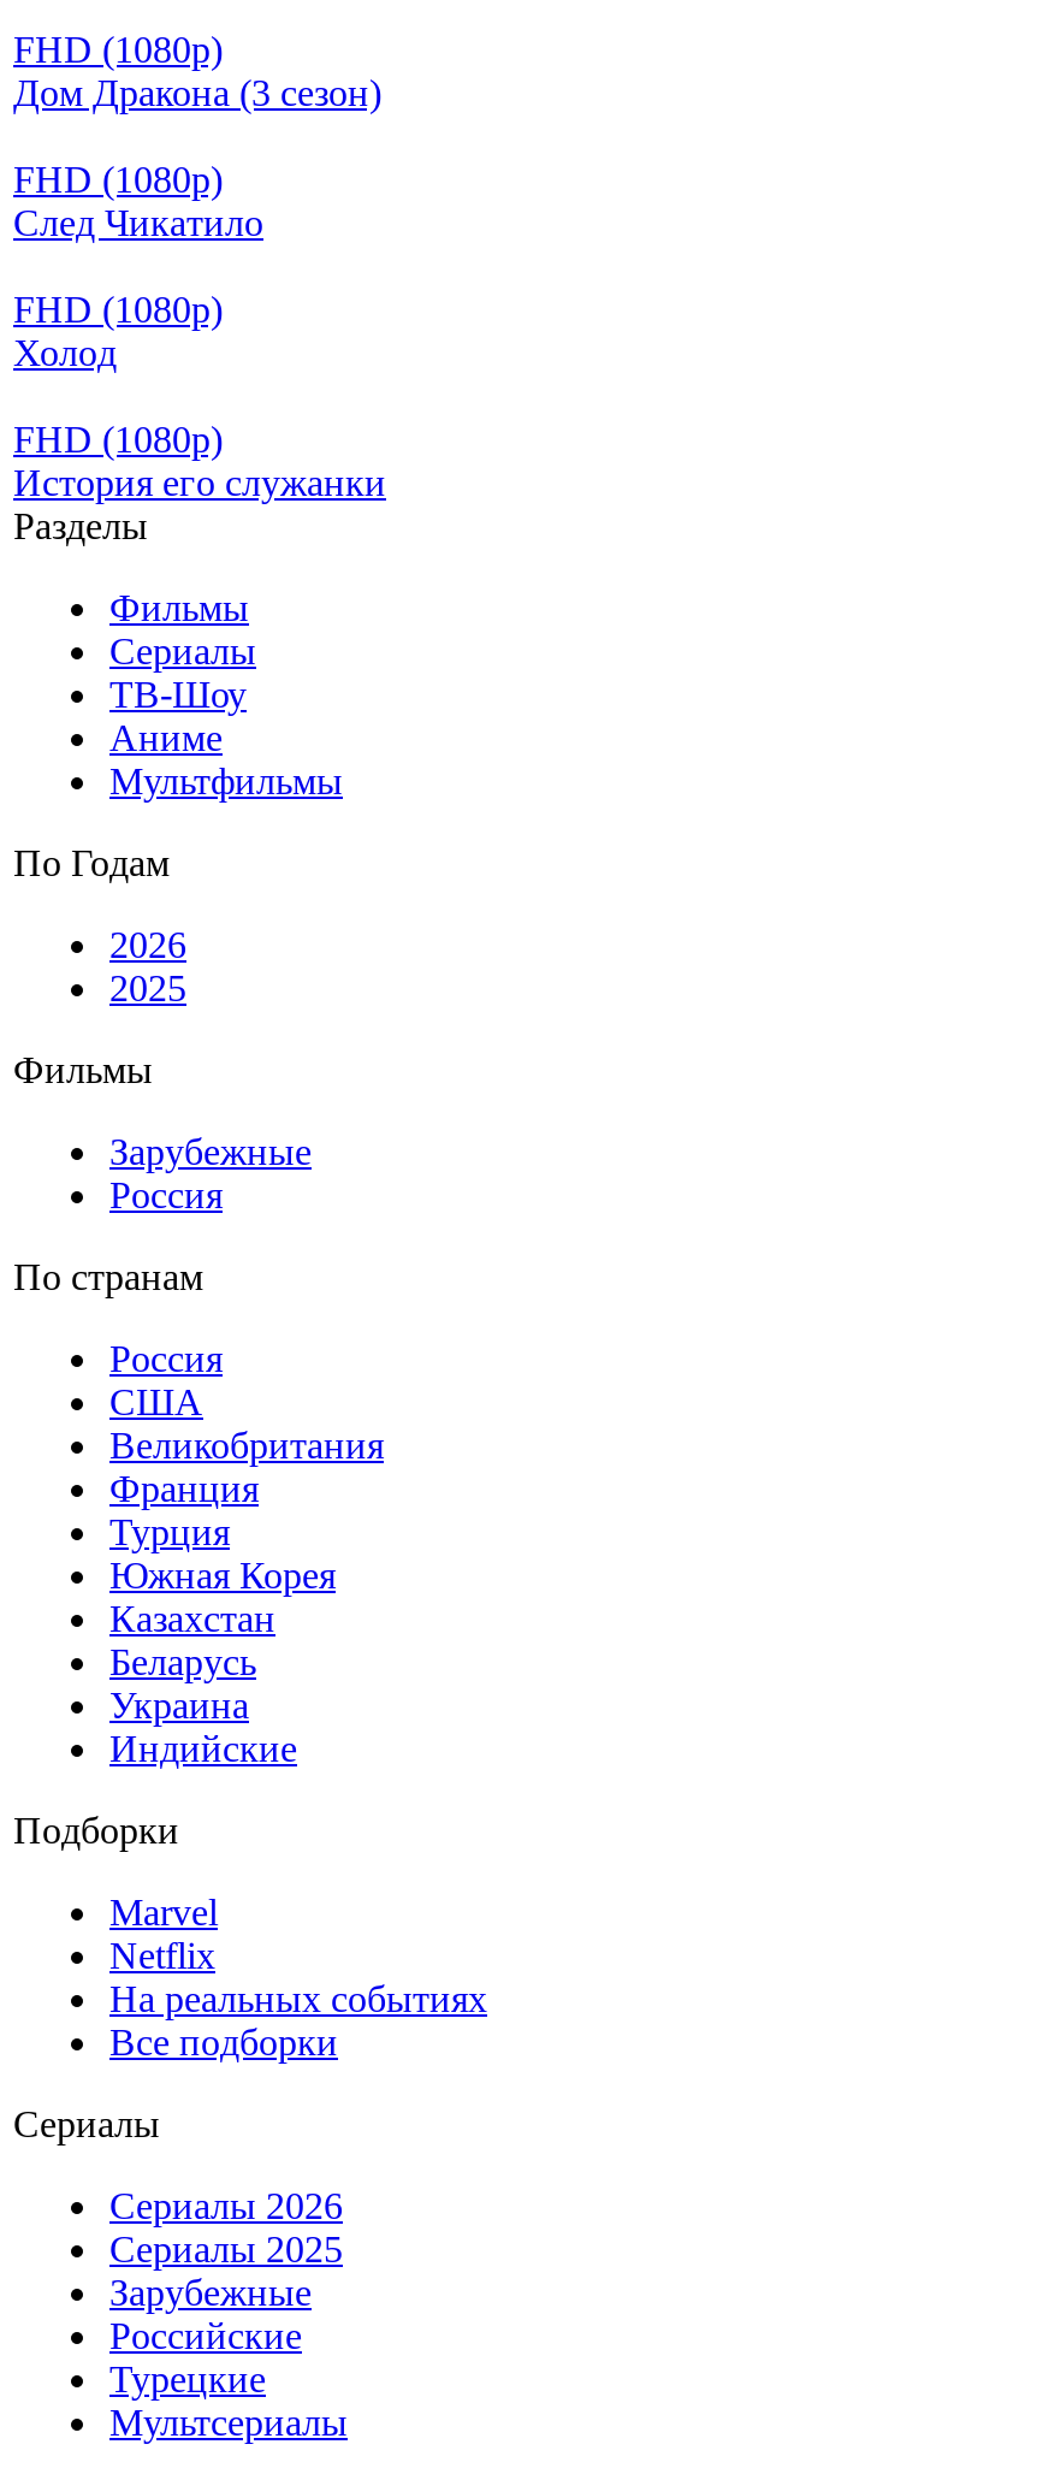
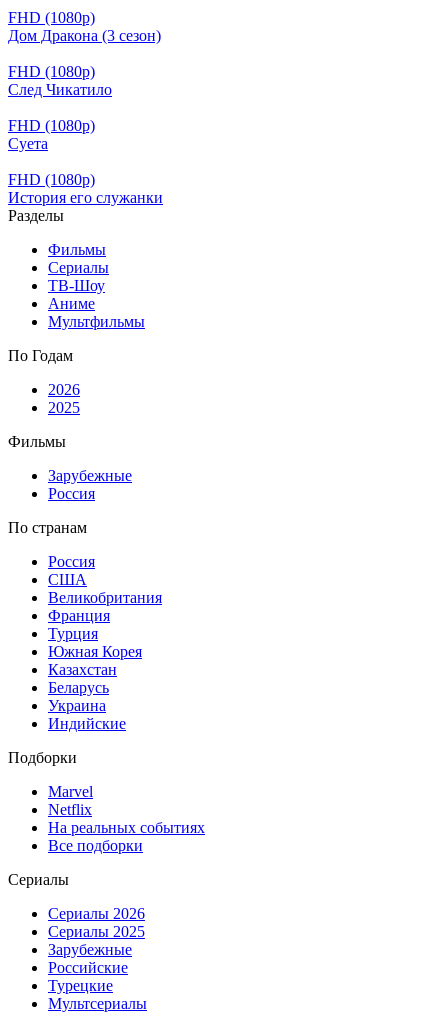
- Холод
+ Суета
